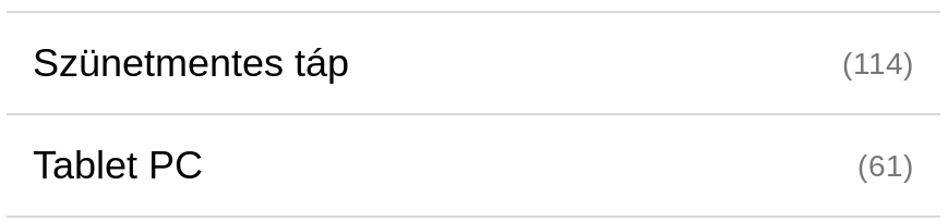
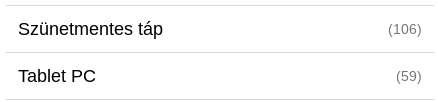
- (114)
+ (106)

- (61)
+ (59)
